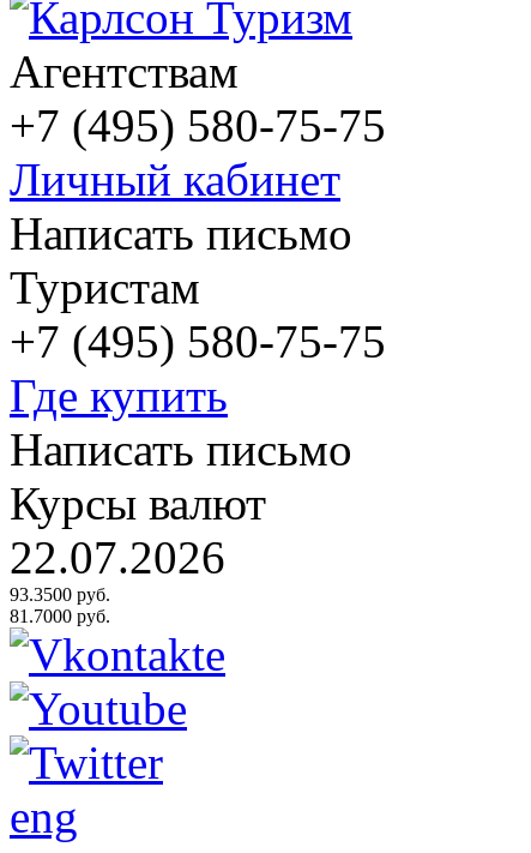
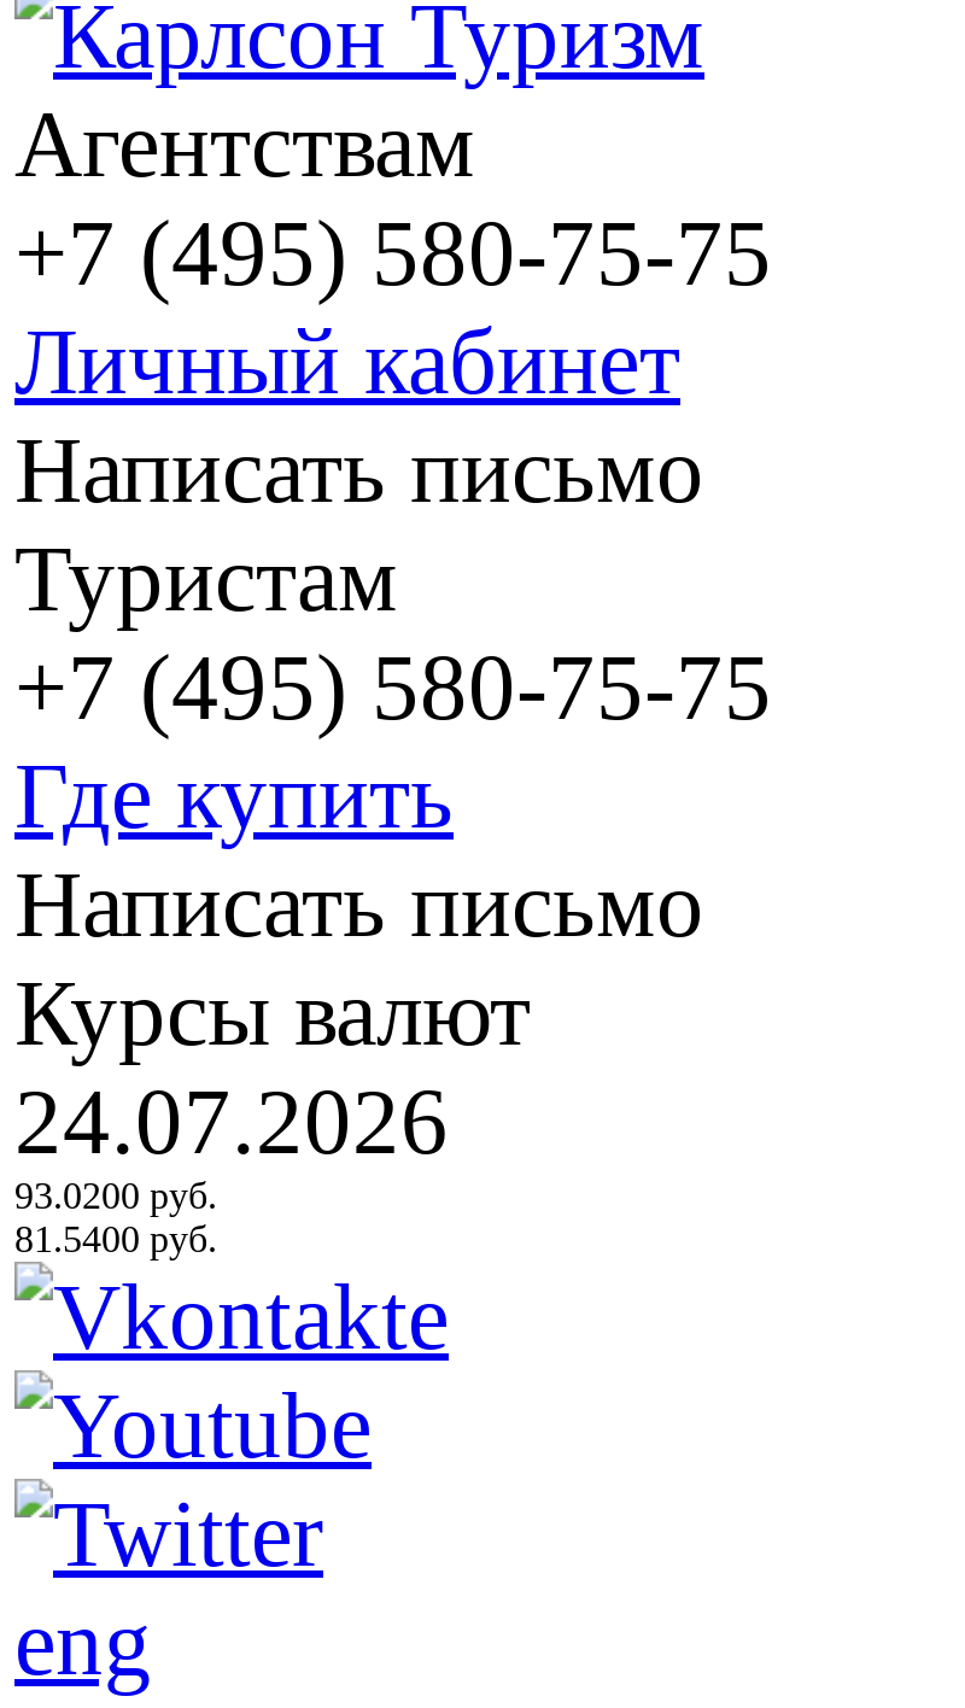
- 22.07.2026
+ 24.07.2026

- 93.3500 руб.
+ 93.0200 руб.

- 81.7000 руб.
+ 81.5400 руб.
